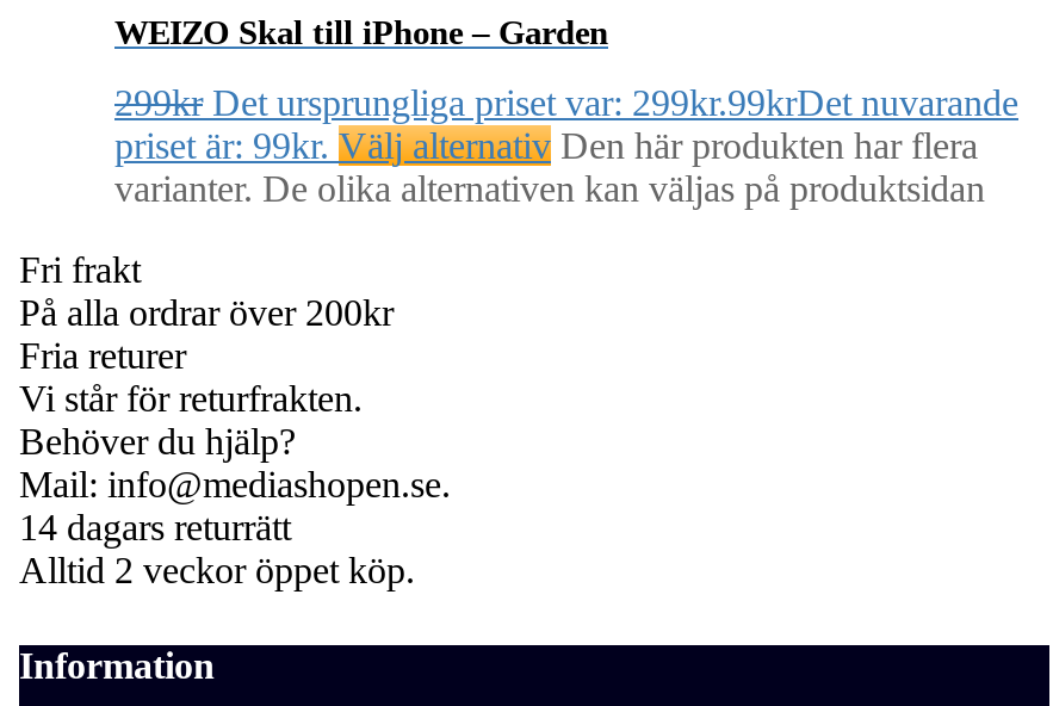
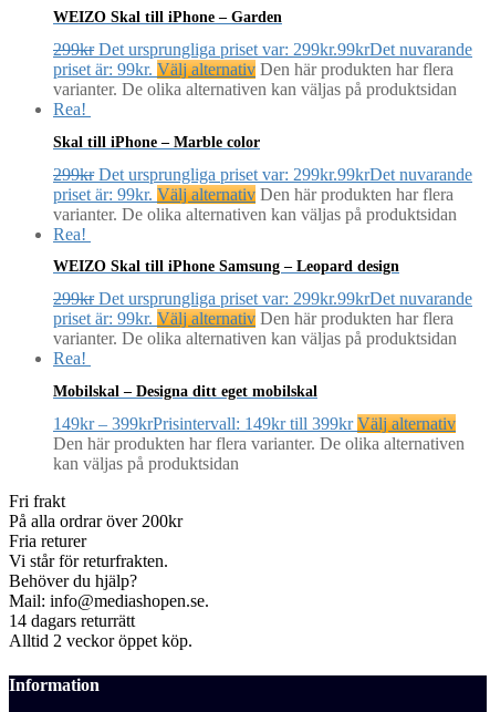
+ Rea!
+ Skal till iPhone – Marble color
+ 299kr Det ursprungliga priset var: 299kr.99krDet nuvarande
+ priset är: 99kr. Välj alternativ Den här produkten har flera
+ varianter. De olika alternativen kan väljas på produktsidan
+ Rea!
+ WEIZO Skal till iPhone Samsung – Leopard design
+ 299kr Det ursprungliga priset var: 299kr.99krDet nuvarande
+ priset är: 99kr. Välj alternativ Den här produkten har flera
+ varianter. De olika alternativen kan väljas på produktsidan
+ Rea!
+ Mobilskal – Designa ditt eget mobilskal
+ 149kr – 399krPrisintervall: 149kr till 399kr Välj alternativ
+ Den här produkten har flera varianter. De olika alternativen
+ kan väljas på produktsidan
